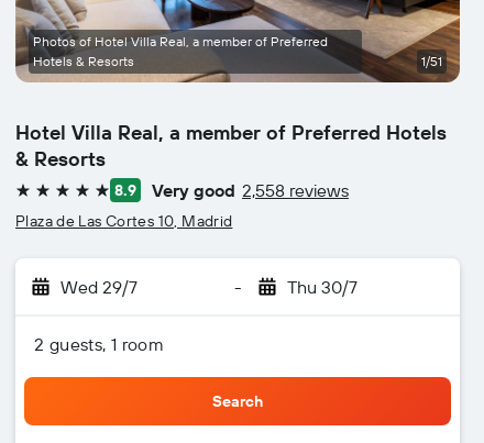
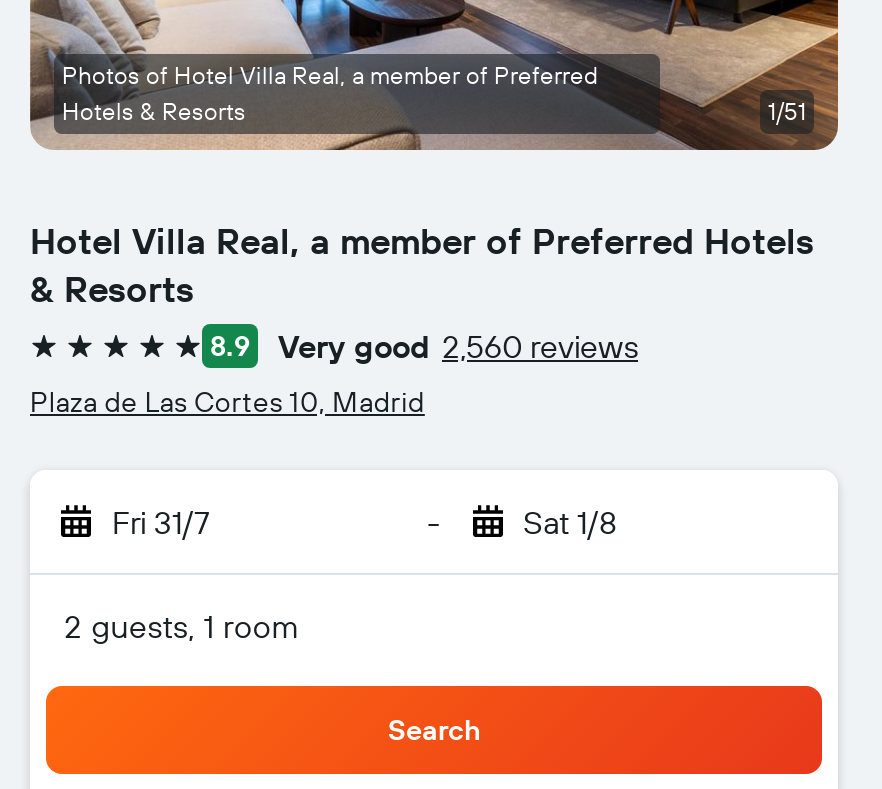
- Very good 2,558 reviews
+ Very good 2,560 reviews

- Wed 29/7
+ Fri 31/7

- Thu 30/7
+ Sat 1/8
